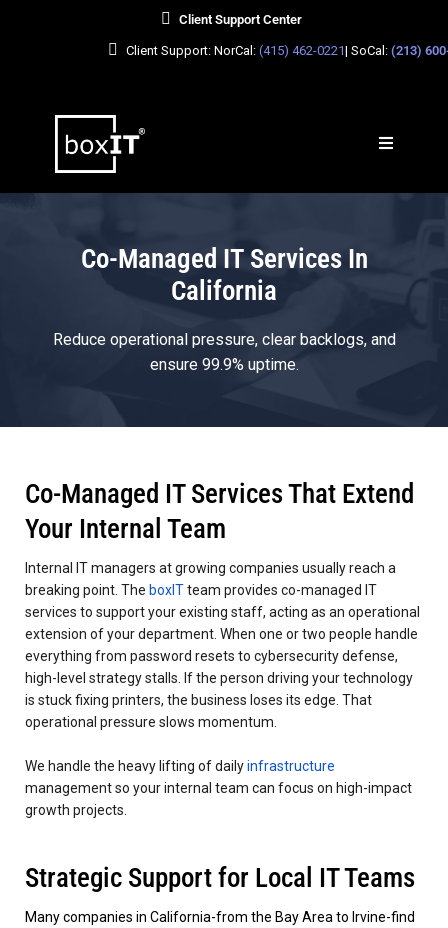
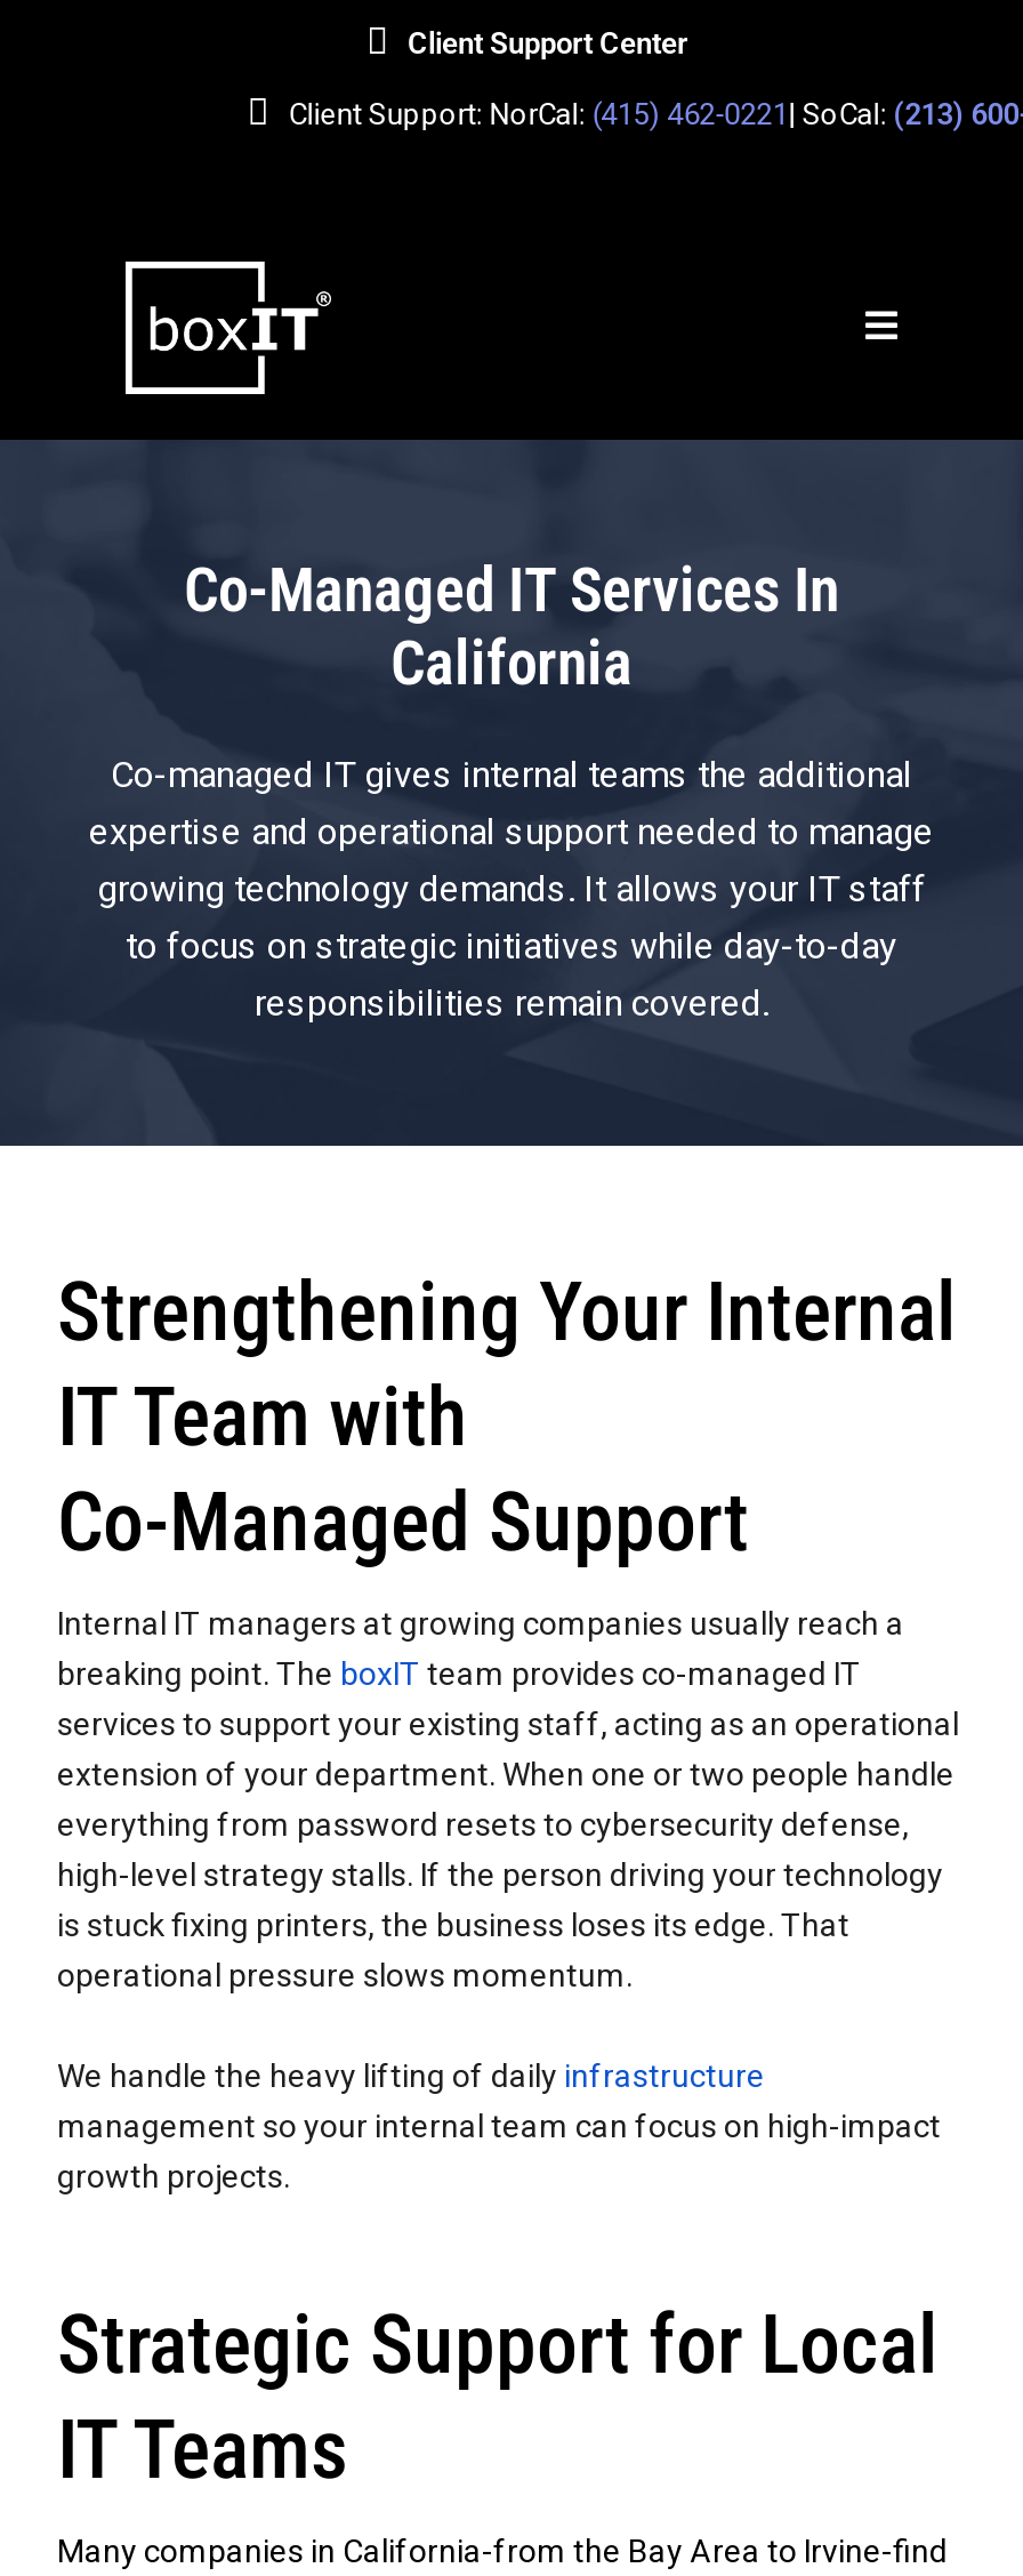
- Reduce operational pressure, clear backlogs, and
- ensure 99.9% uptime.
+ Co-managed IT gives internal teams the additional
+ expertise and operational support needed to manage
+ growing technology demands. It allows your IT staff
+ to focus on strategic initiatives while day-to-day
+ responsibilities remain covered.

- Co-Managed IT Services That Extend
- Your Internal Team
+ Strengthening Your Internal
+ IT Team with
+ Co-Managed Support
